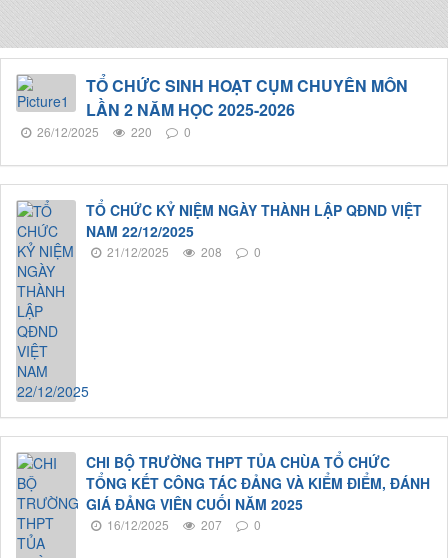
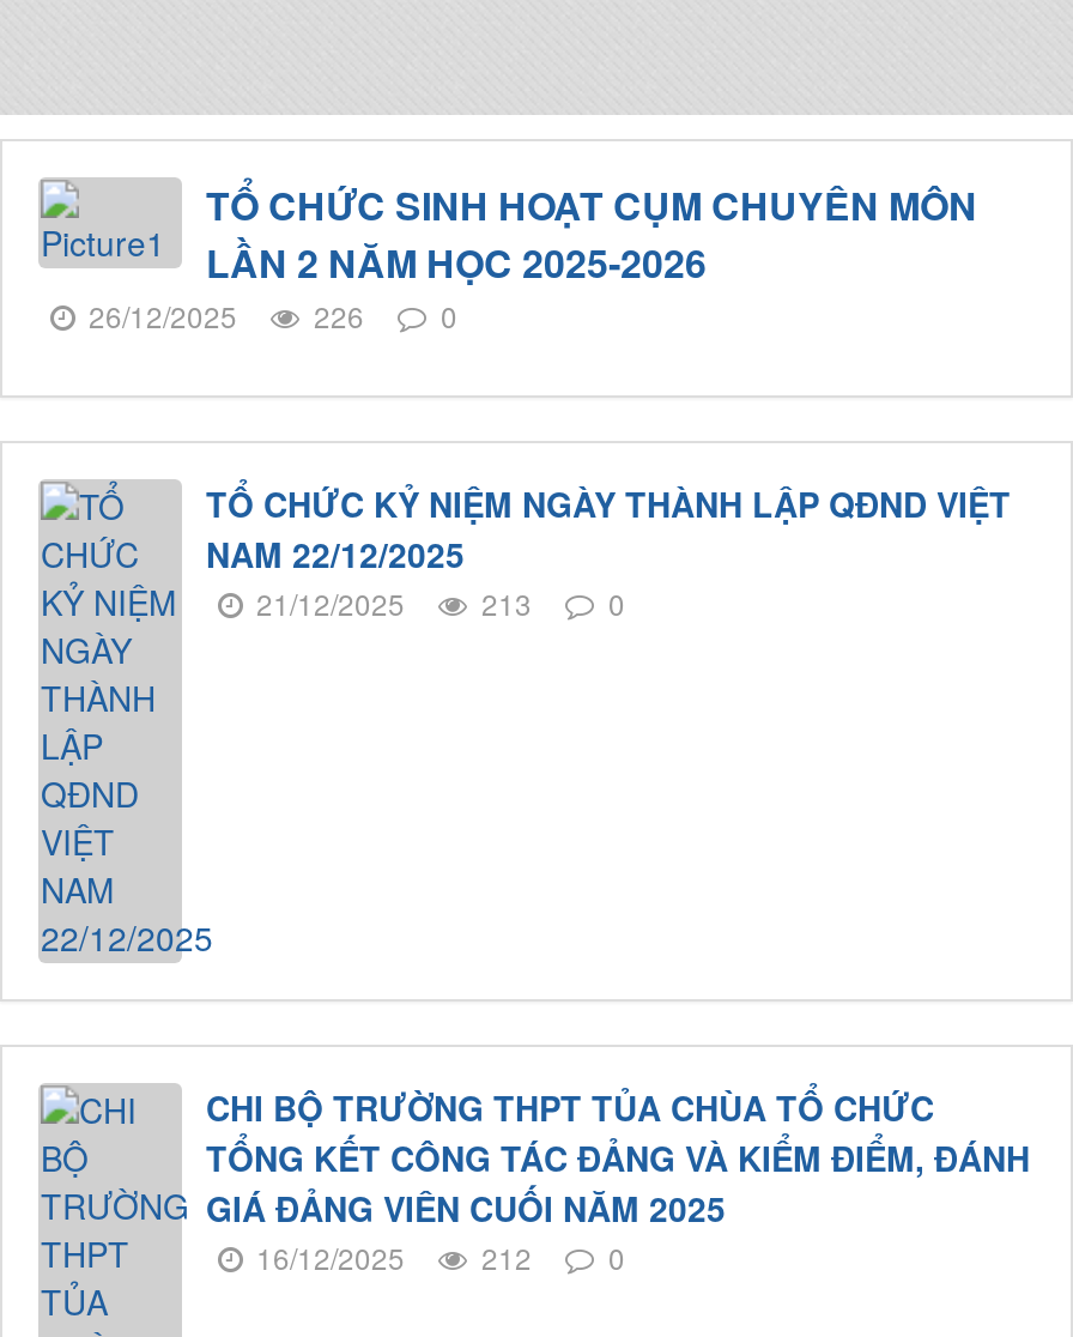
- 26/12/2025 220 0
+ 26/12/2025 226 0

- 21/12/2025 208 0
+ 21/12/2025 213 0

- 16/12/2025 207 0
+ 16/12/2025 212 0
